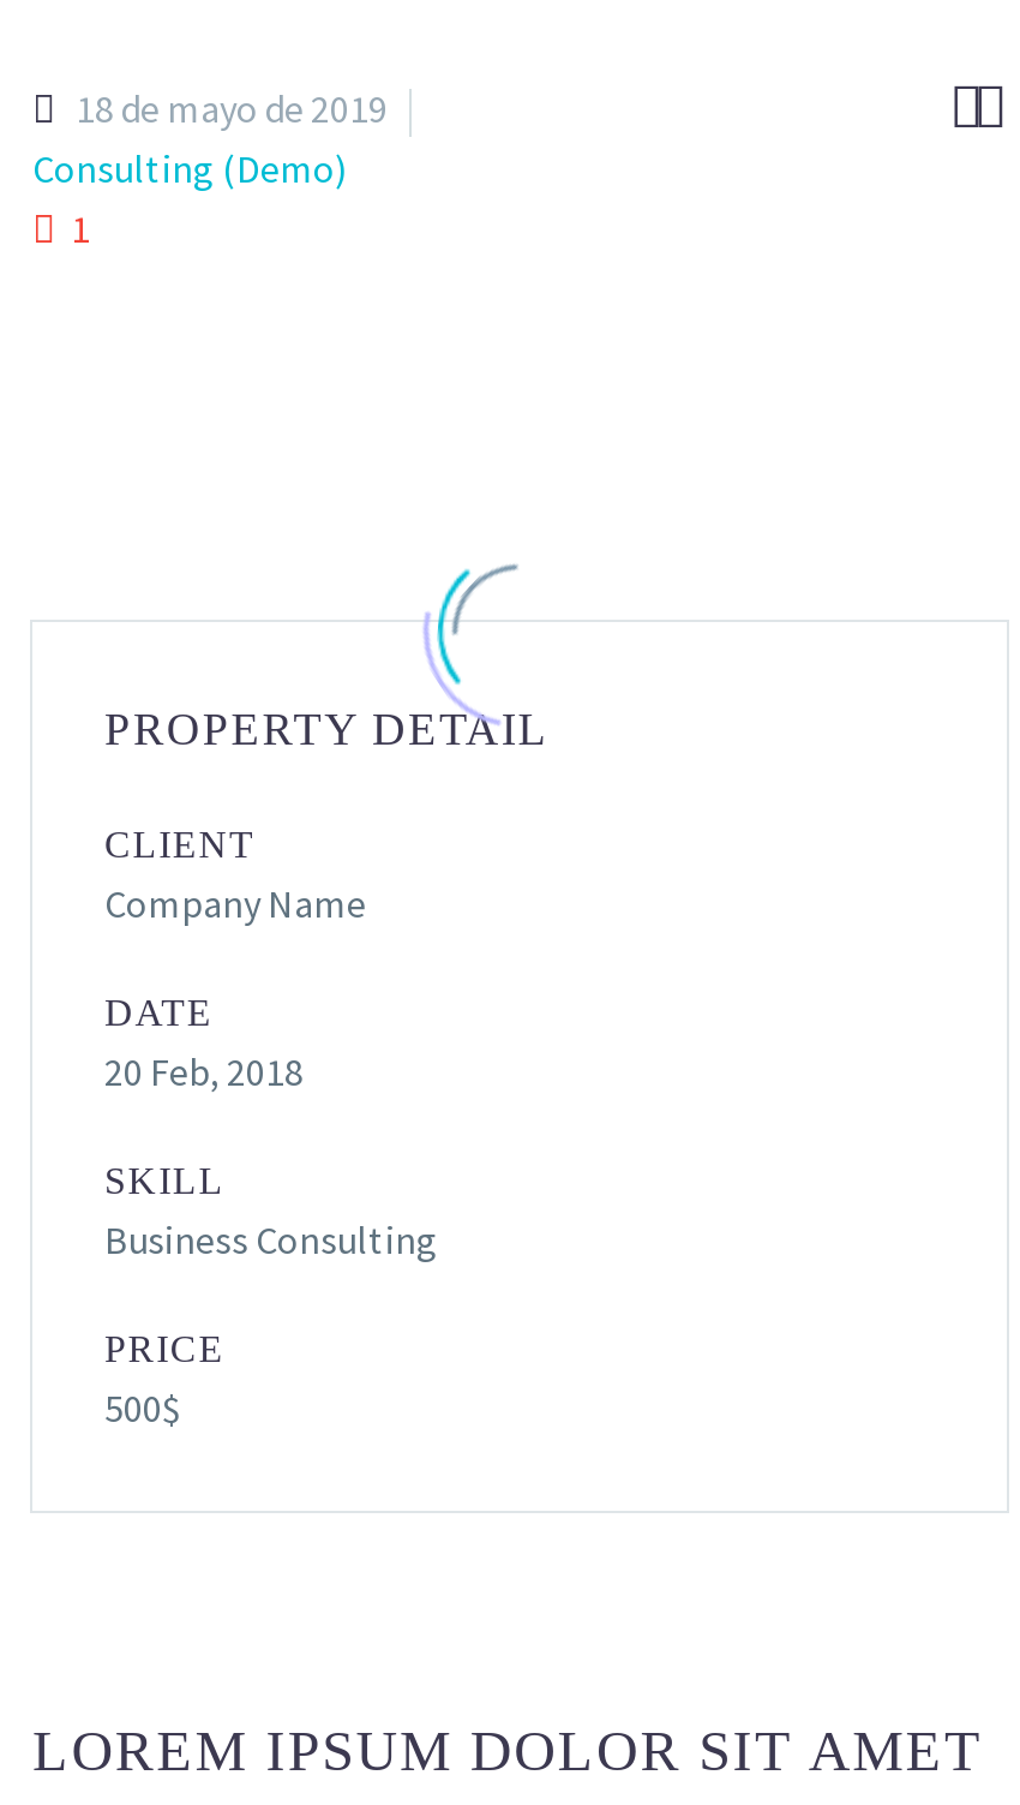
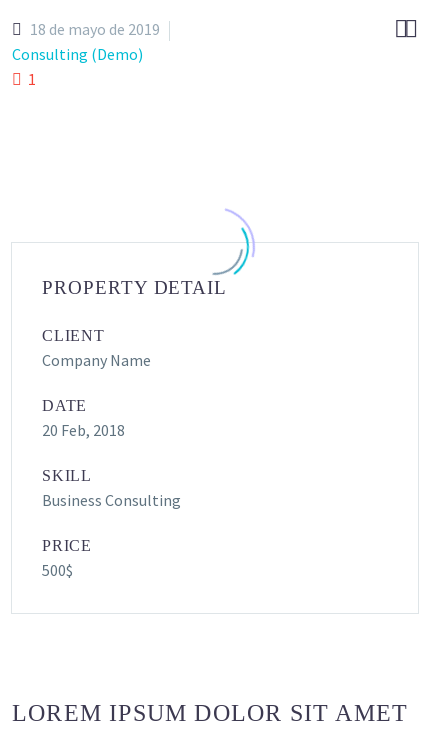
- [image]
+ [image]
